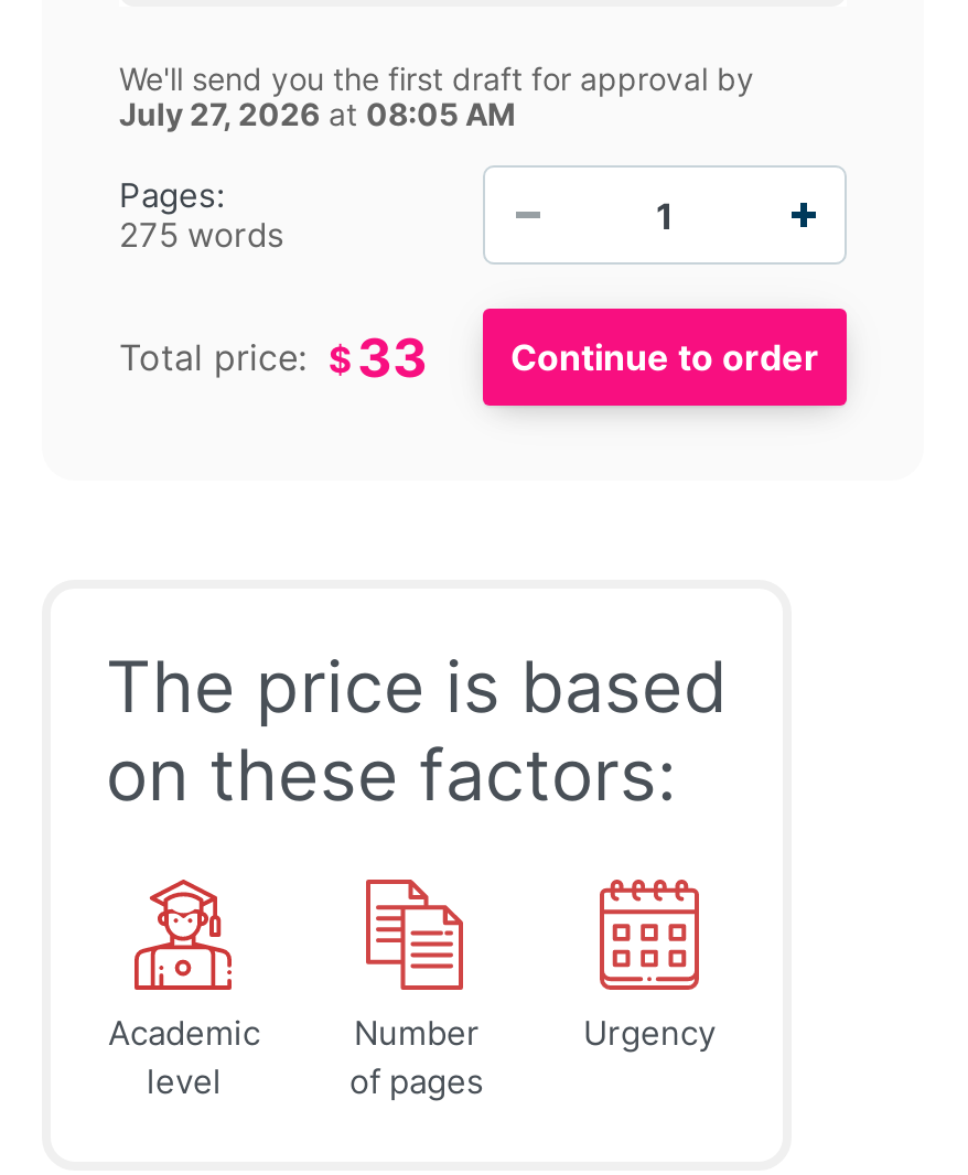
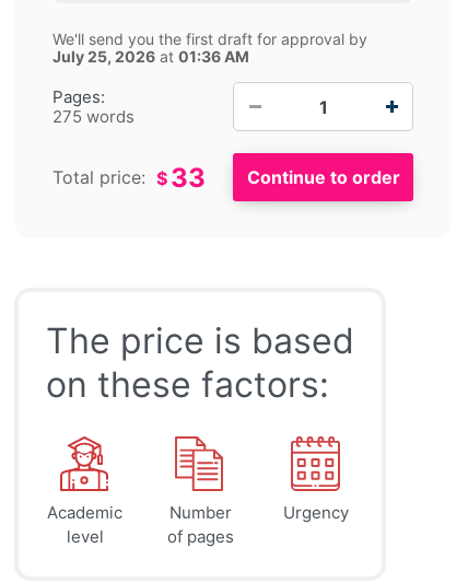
- July 27, 2026 at 08:05 AM
+ July 25, 2026 at 01:36 AM
